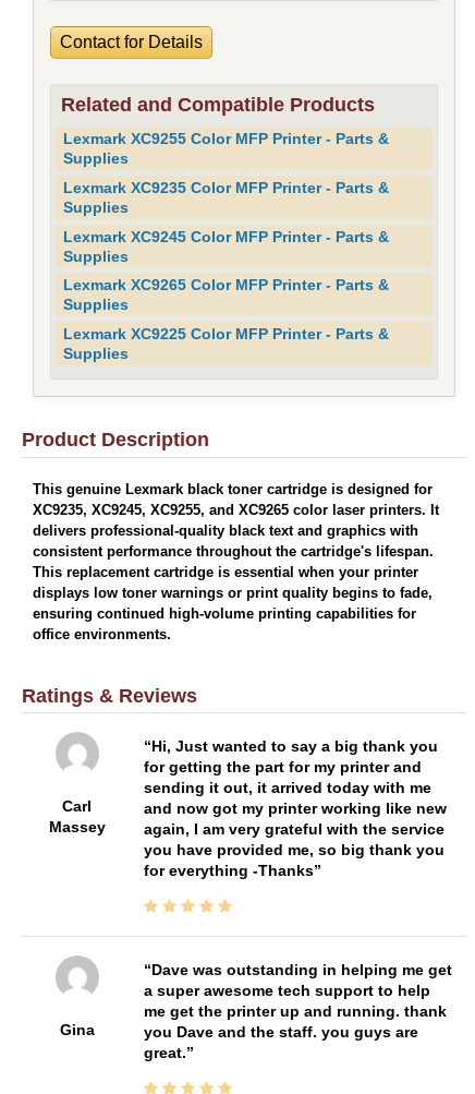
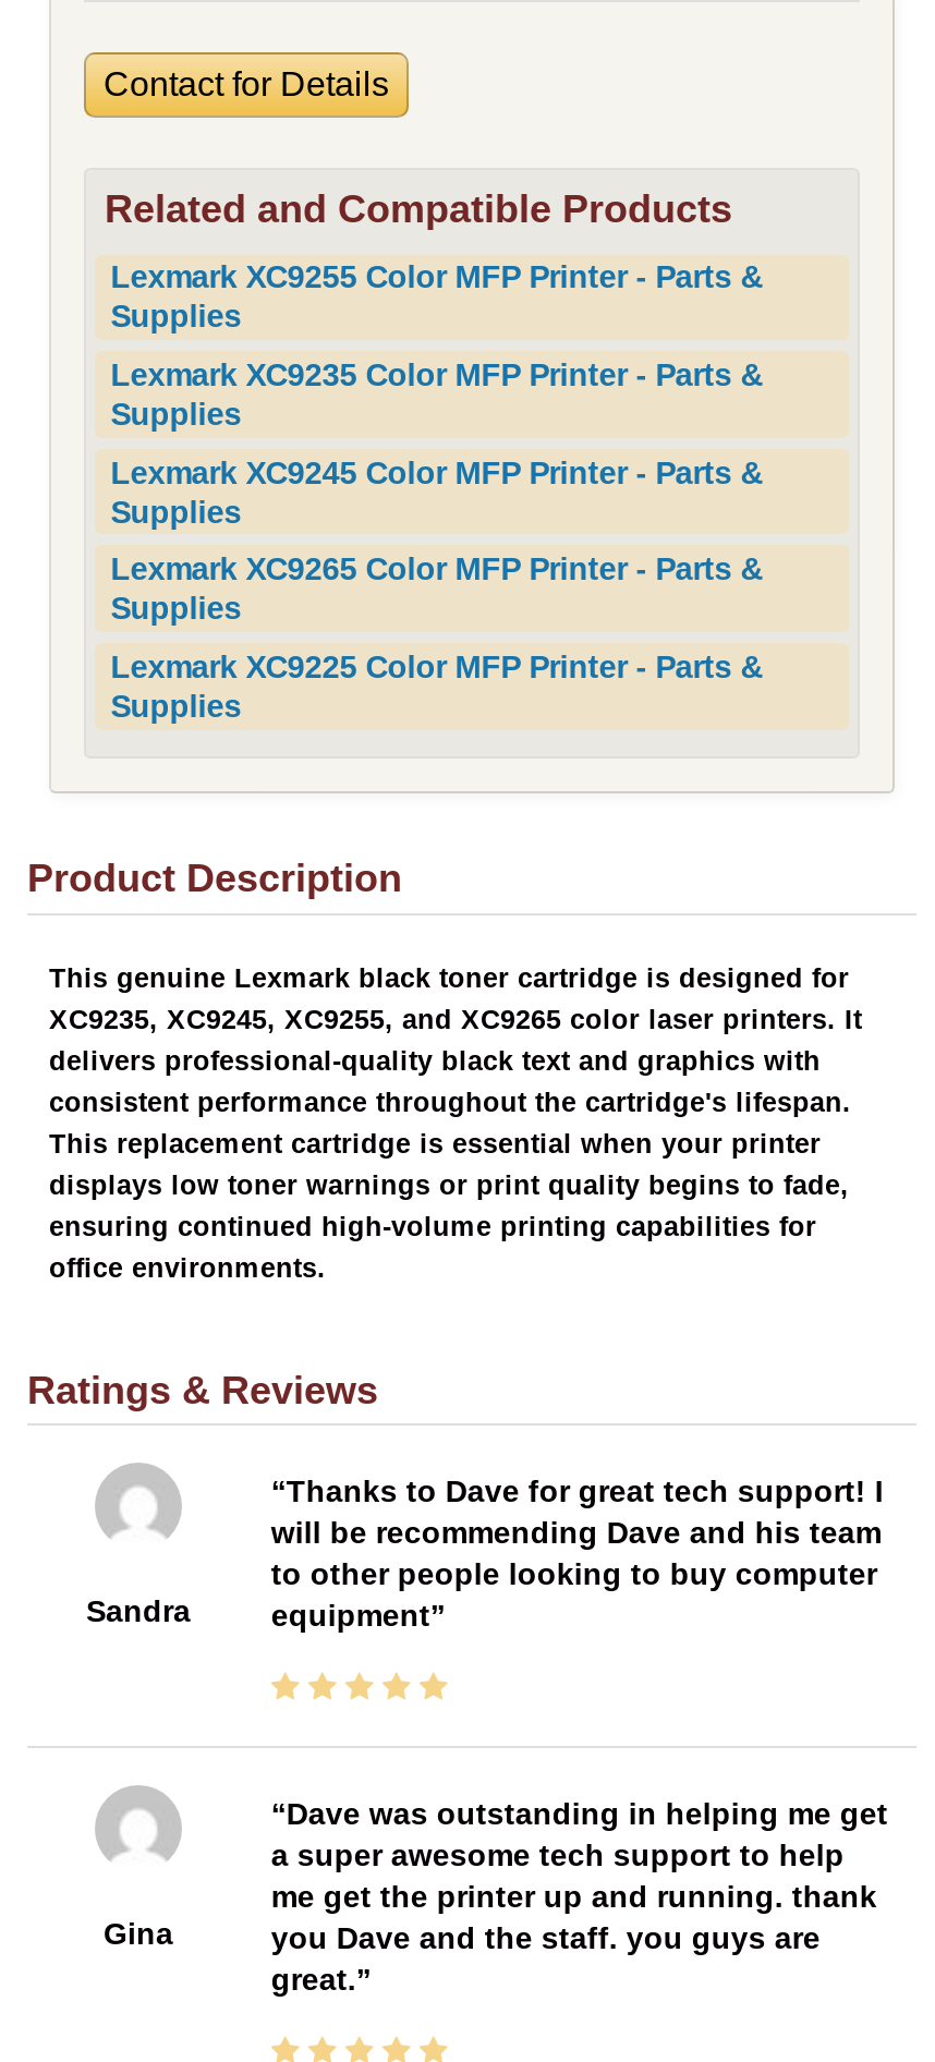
- Hi, Just wanted to say a big thank you
- for getting the part for my printer and
- sending it out, it arrived today with me
- and now got my printer working like new
- again, I am very grateful with the service
- you have provided me, so big thank you
- for everything -Thanks
+ Thanks to Dave for great tech support! I
+ will be recommending Dave and his team
+ to other people looking to buy computer
+ equipment

- Carl
- Massey
+ Sandra
